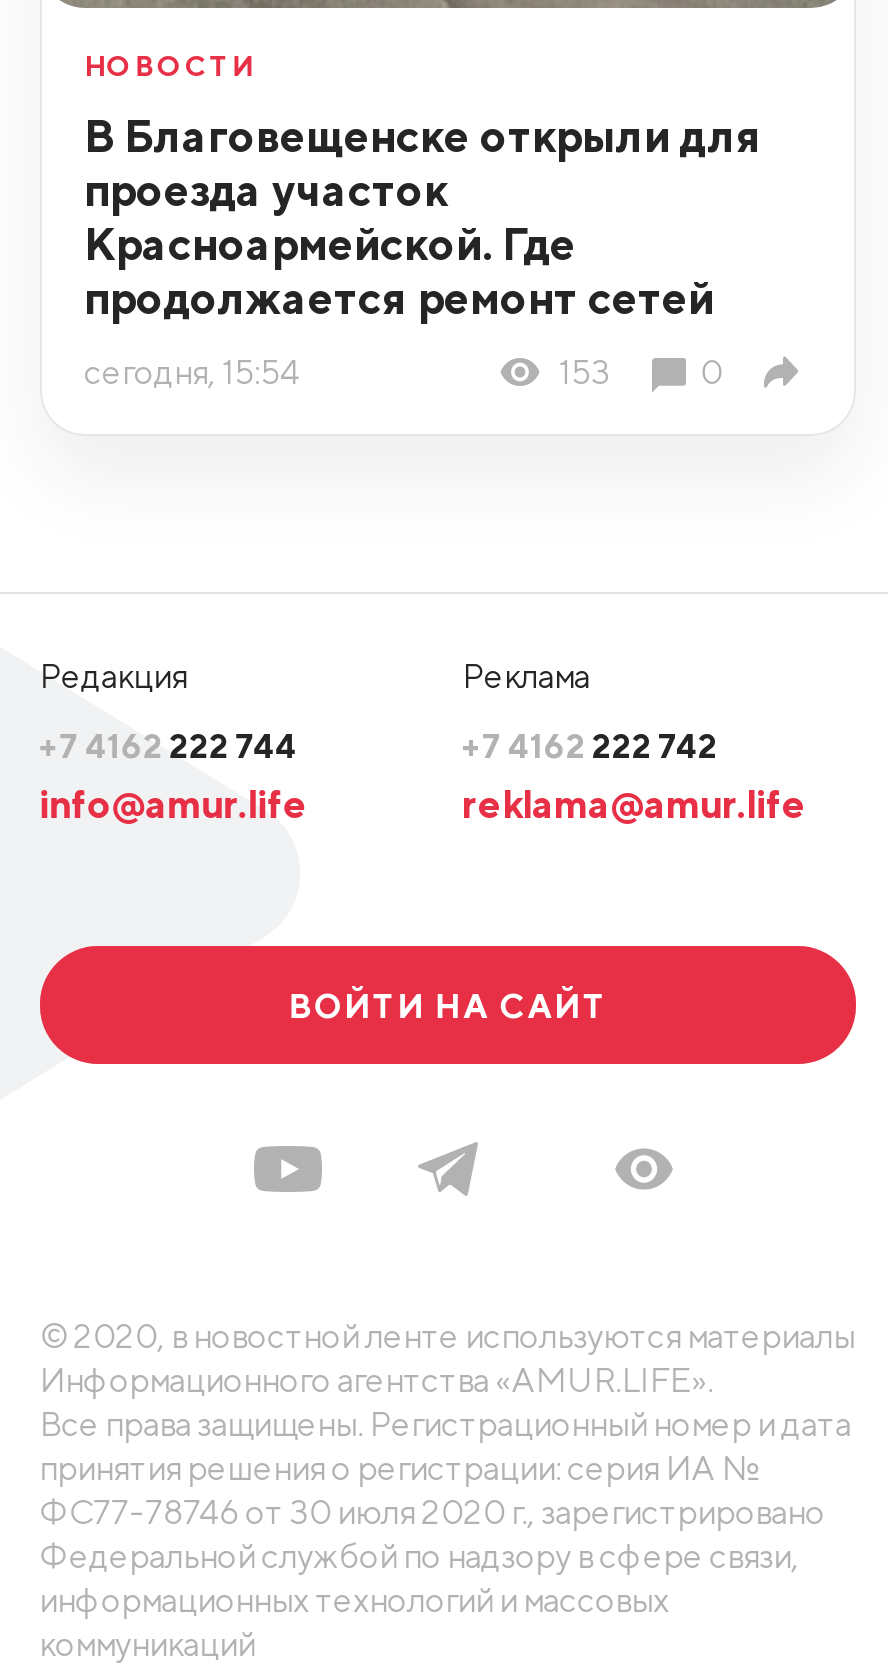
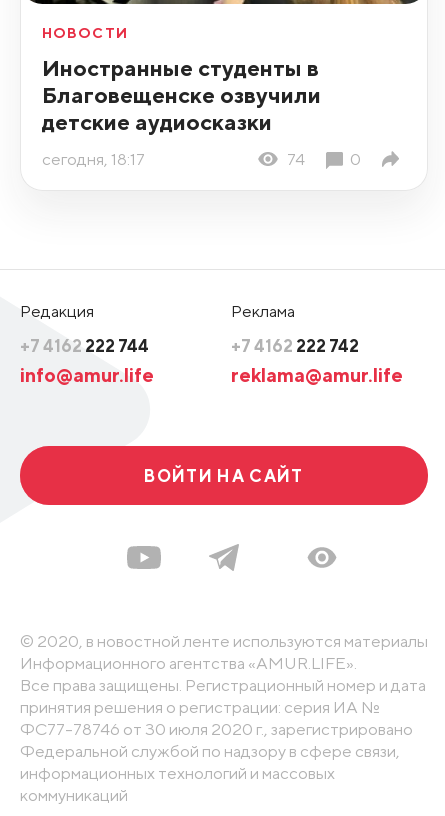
- В Благовещенске открыли для
- проезда участок
- Красноармейской. Где
- продолжается ремонт сетей
+ Иностранные студенты в
+ Благовещенске озвучили
+ детские аудиосказки

- сегодня, 15:54
- 153
+ сегодня, 18:17
+ 74
